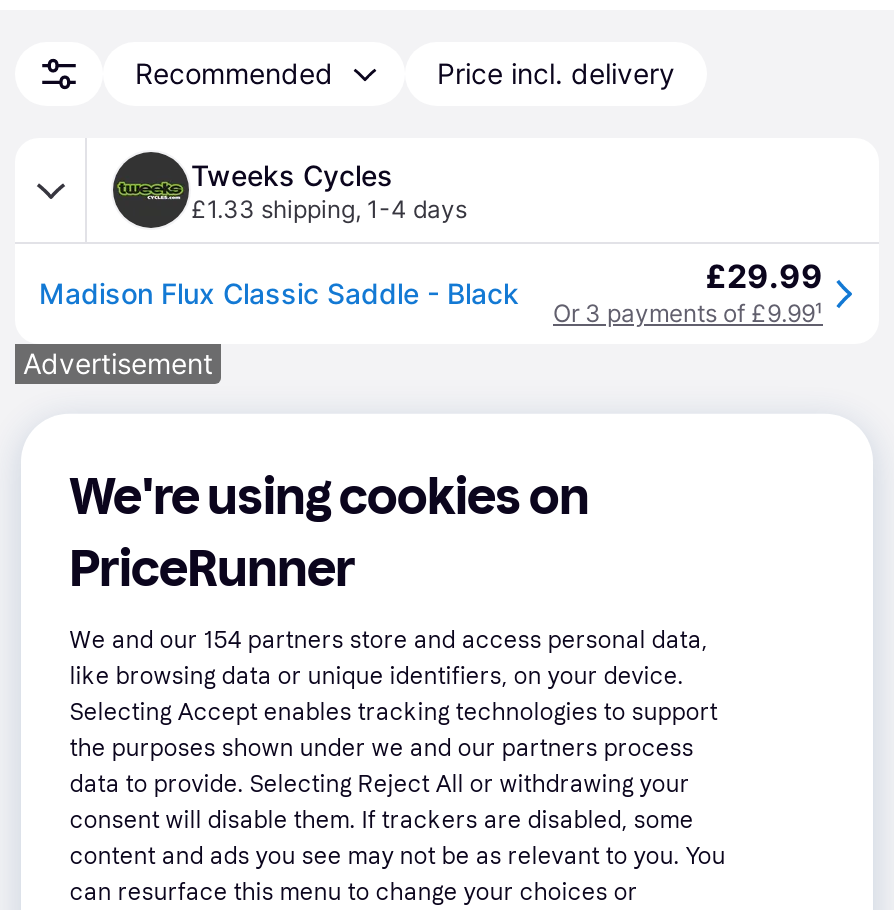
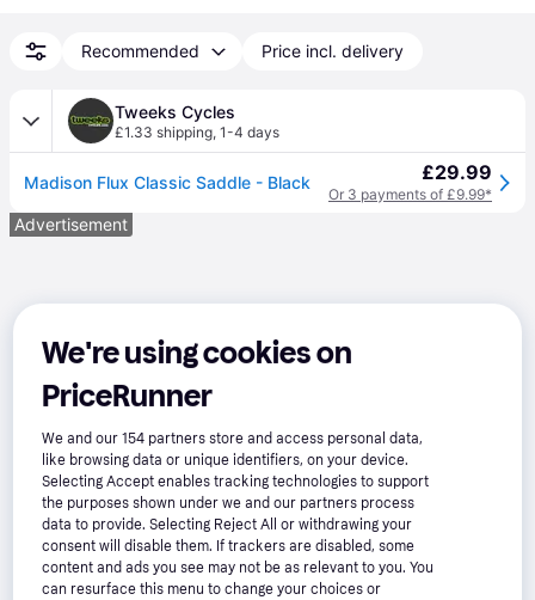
- Or 3 payments of £9.99¹
+ Or 3 payments of £9.99*
